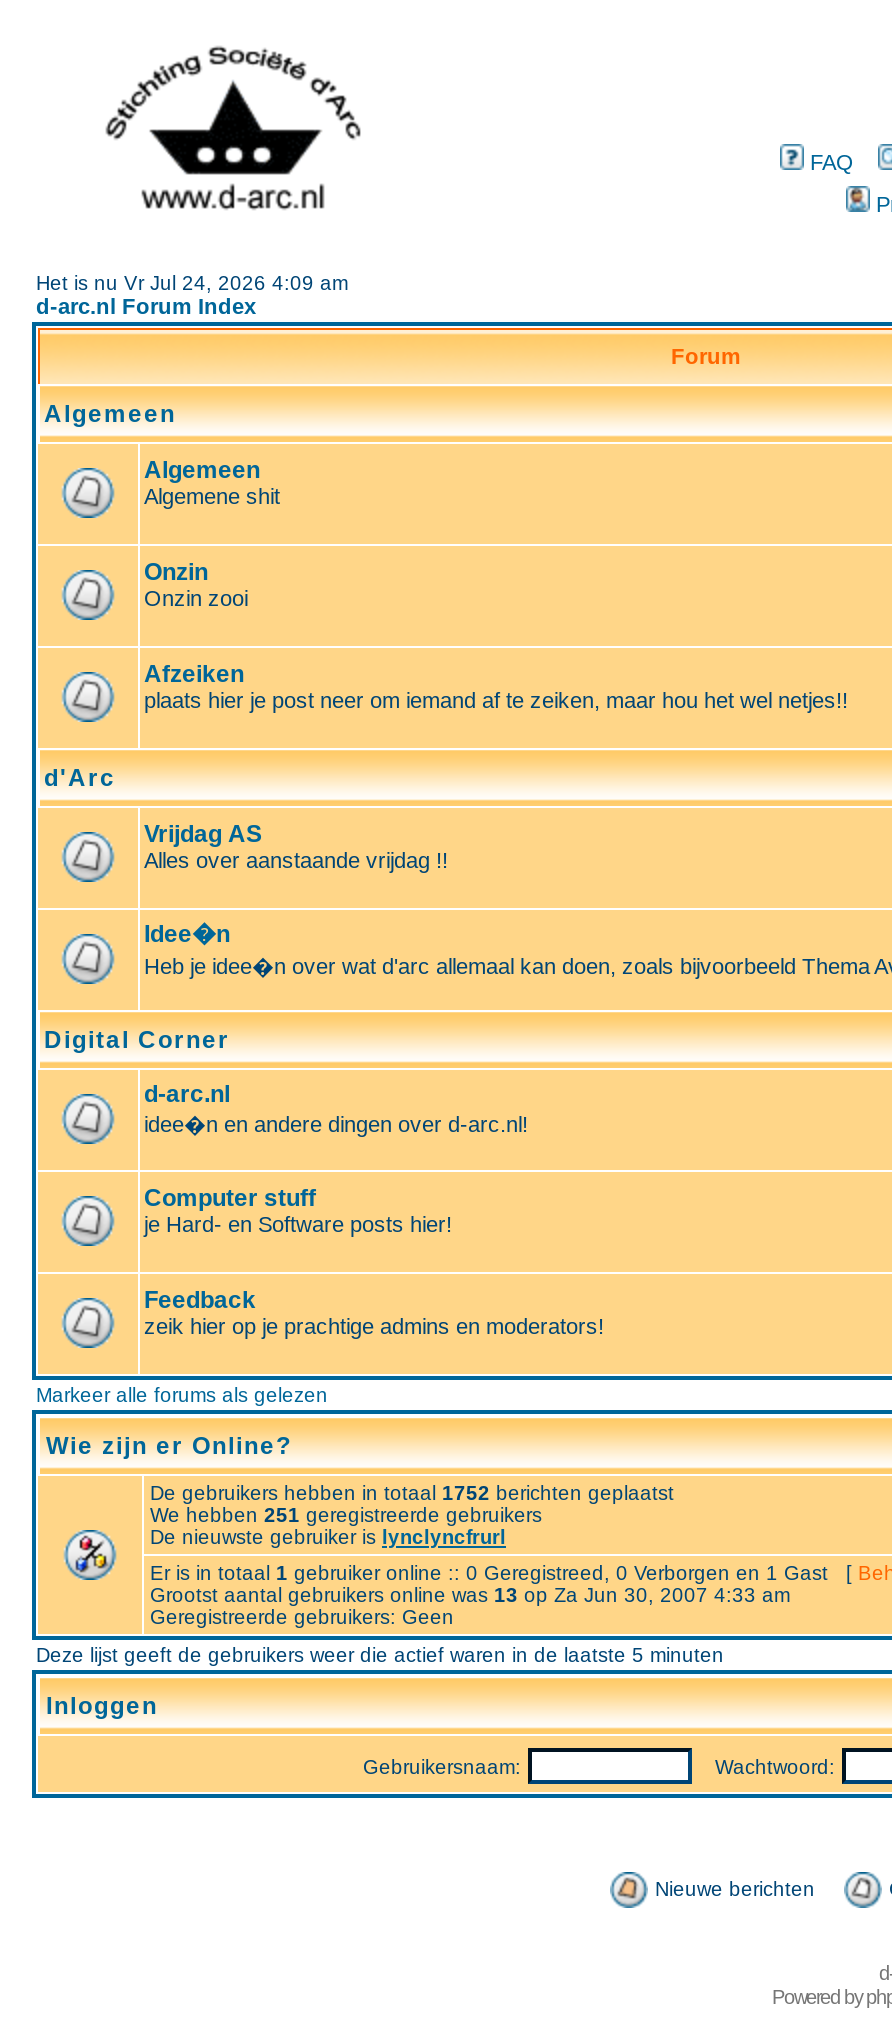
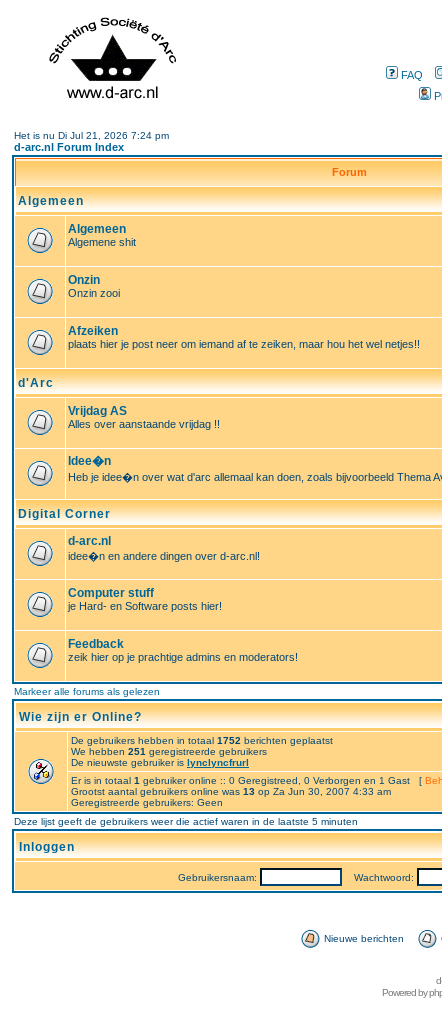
- Het is nu Vr Jul 24, 2026 4:09 am
+ Het is nu Di Jul 21, 2026 7:24 pm
